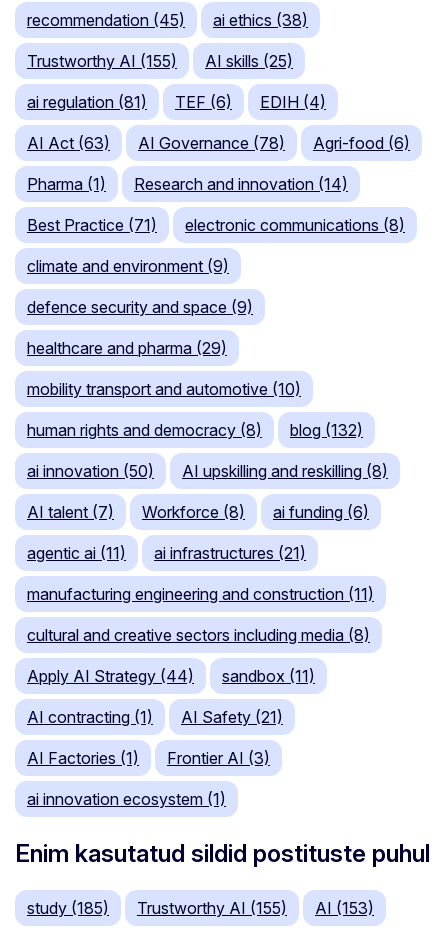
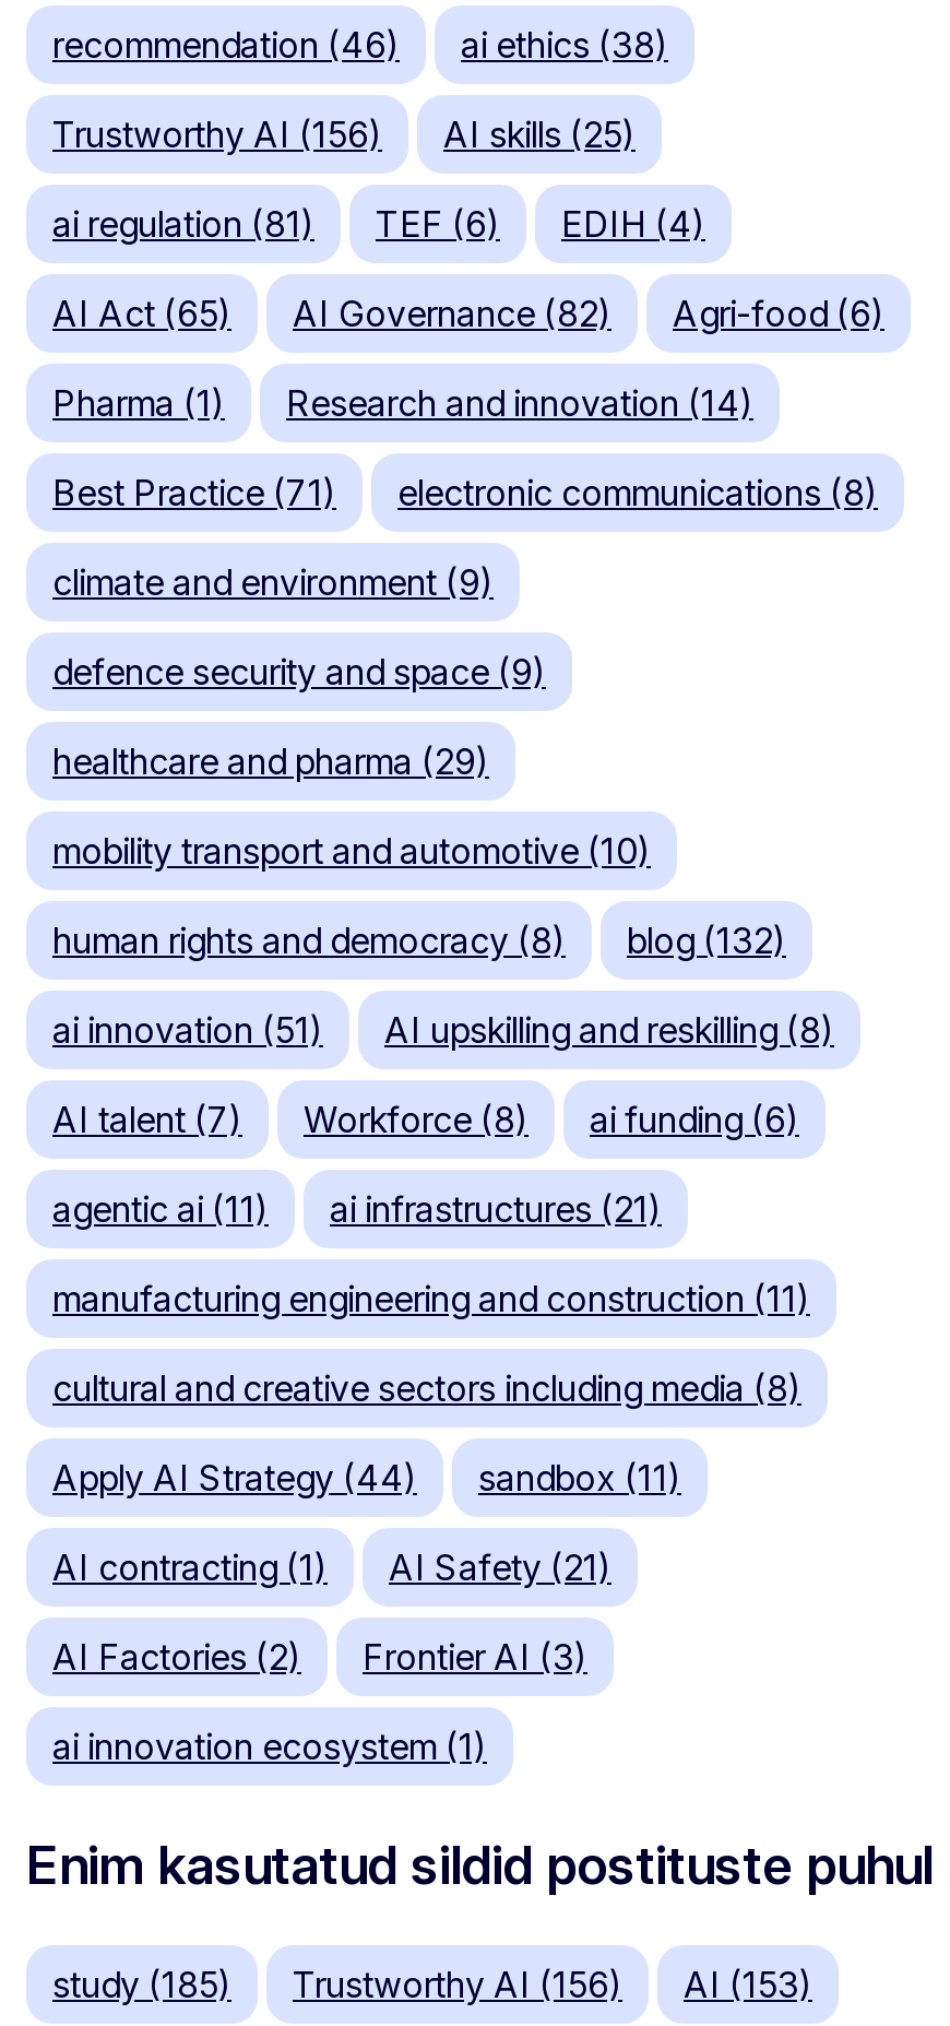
- recommendation (45)
+ recommendation (46)

- Trustworthy AI (155)
+ Trustworthy AI (156)

- AI Act (63)
+ AI Act (65)

- AI Governance (78)
+ AI Governance (82)

- ai innovation (50)
+ ai innovation (51)

- AI Factories (1) Frontier AI (3)
+ AI Factories (2) Frontier AI (3)

- Trustworthy AI (155)
+ Trustworthy AI (156)
